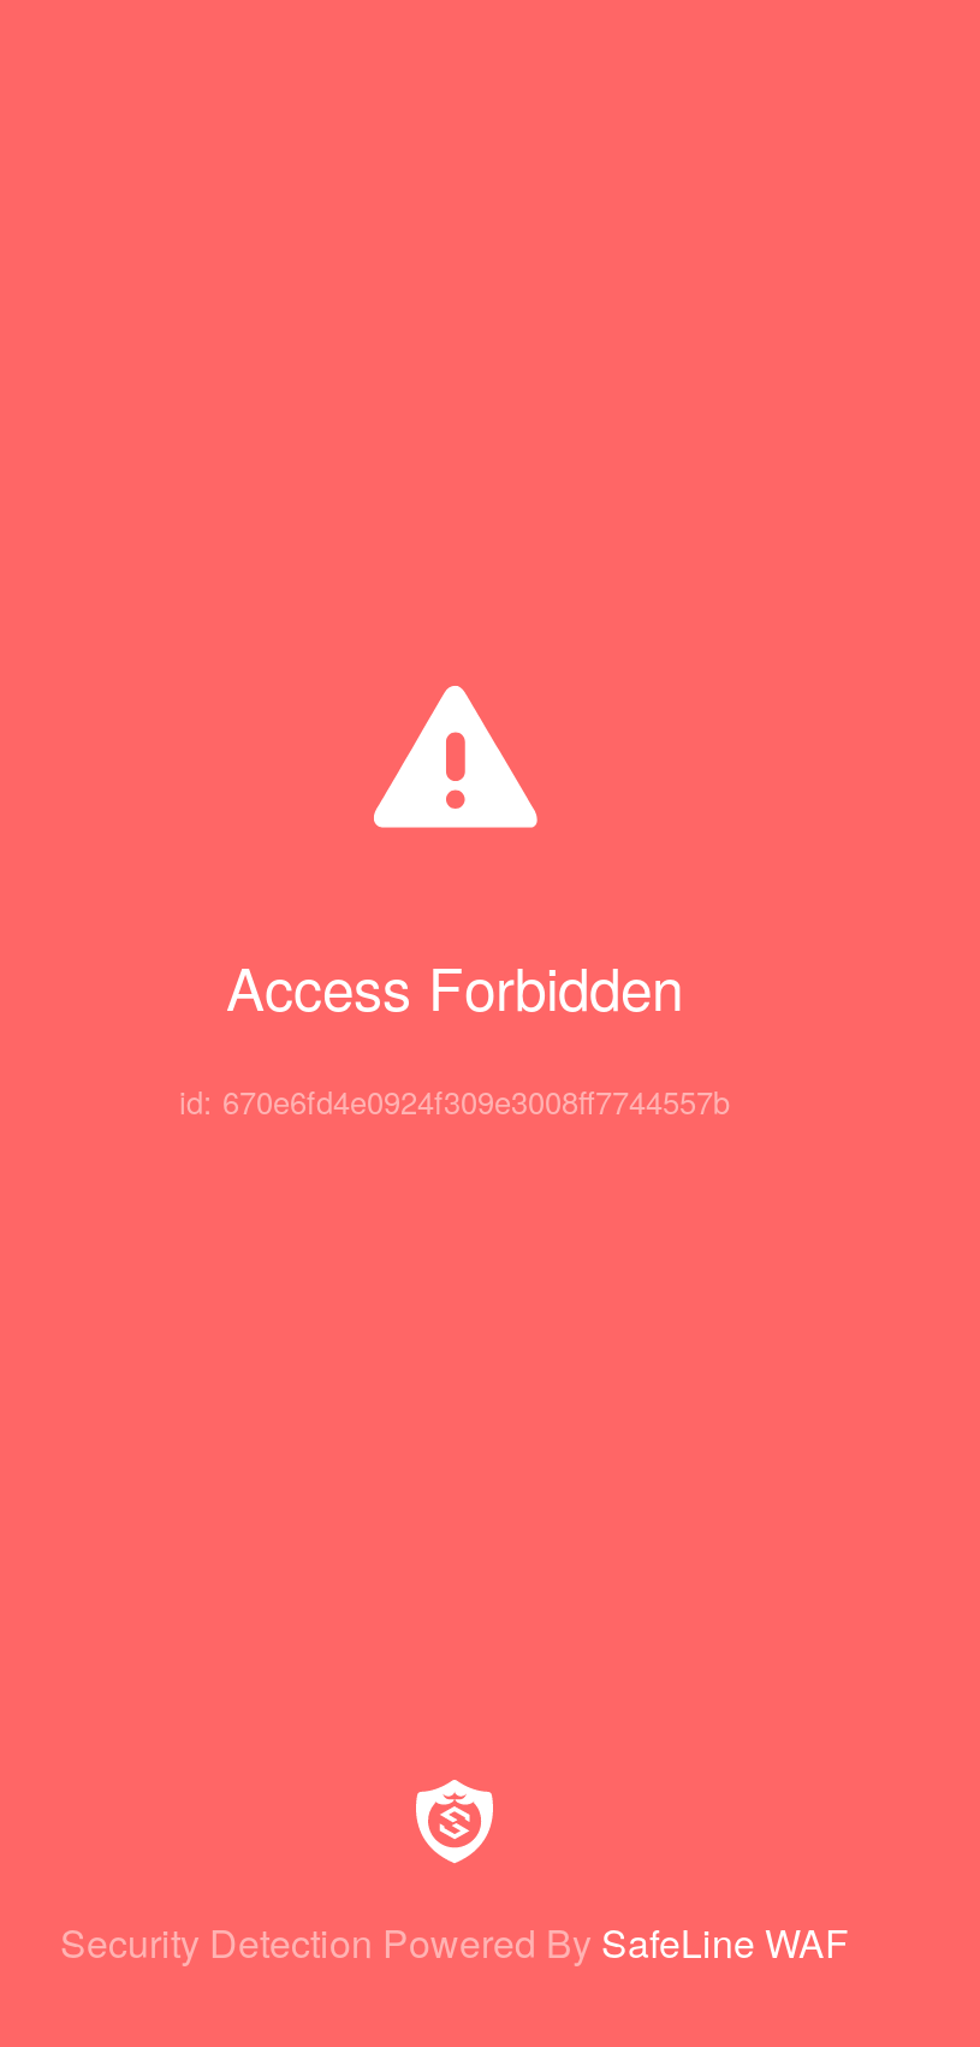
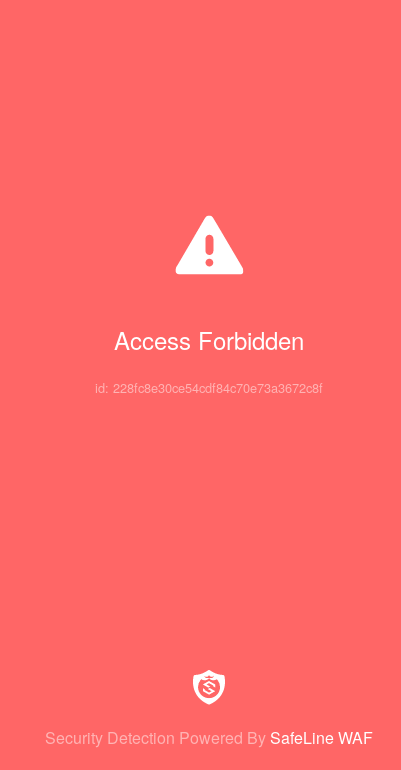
- id: 670e6fd4e0924f309e3008ff7744557b
+ id: 228fc8e30ce54cdf84c70e73a3672c8f
